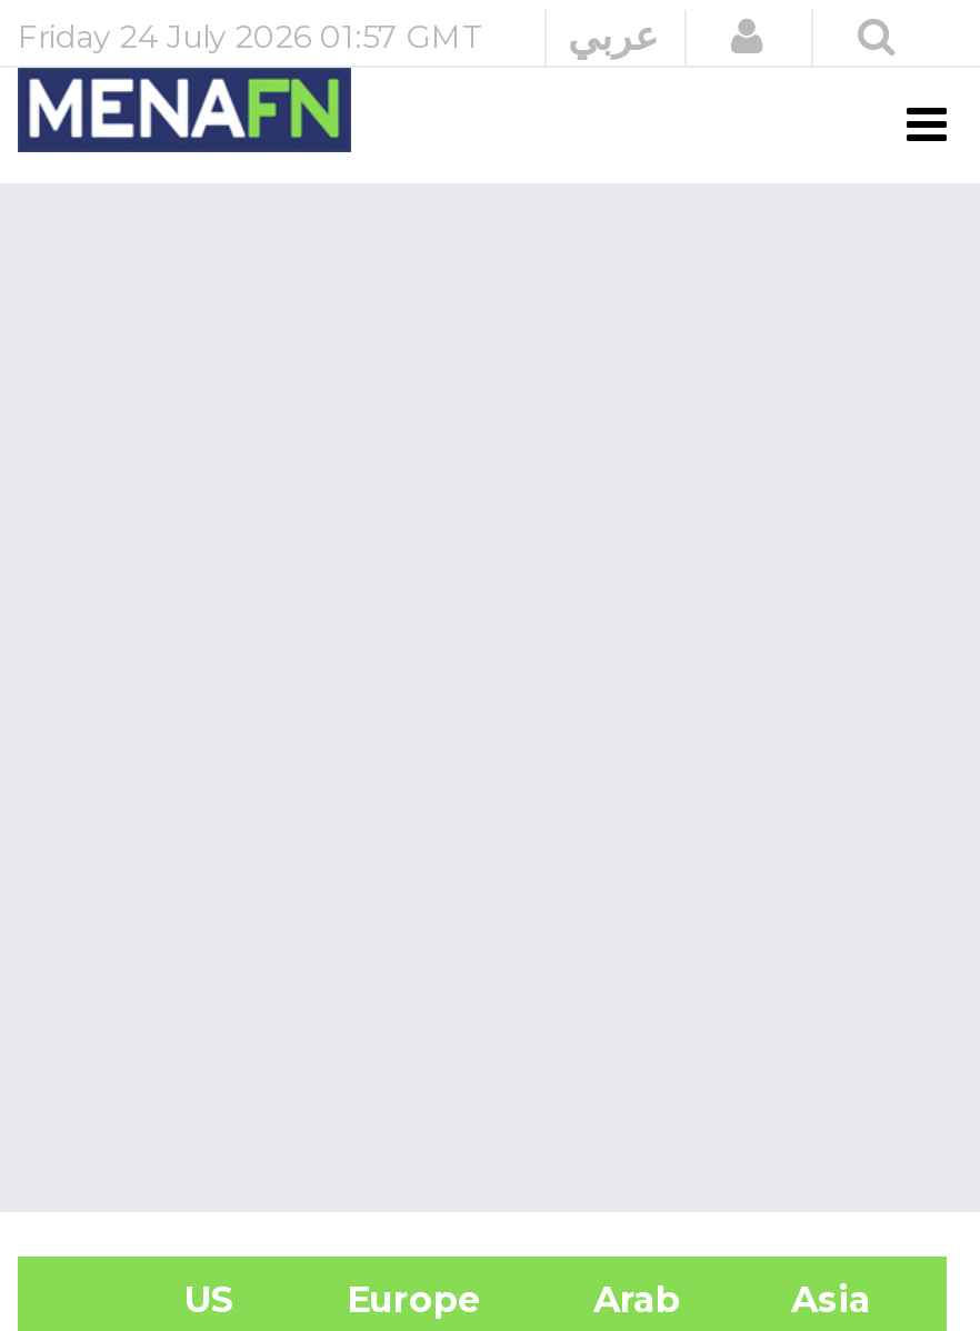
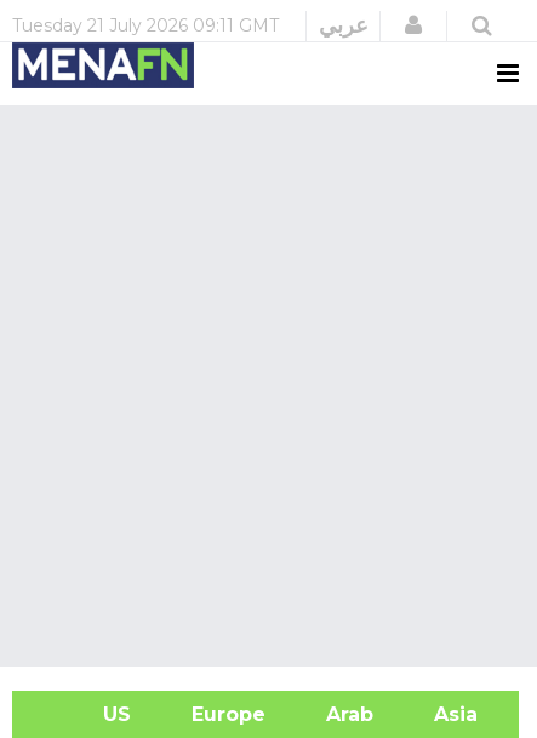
- Friday 24 July 2026 01:57 GMT
+ Tuesday 21 July 2026 09:11 GMT
